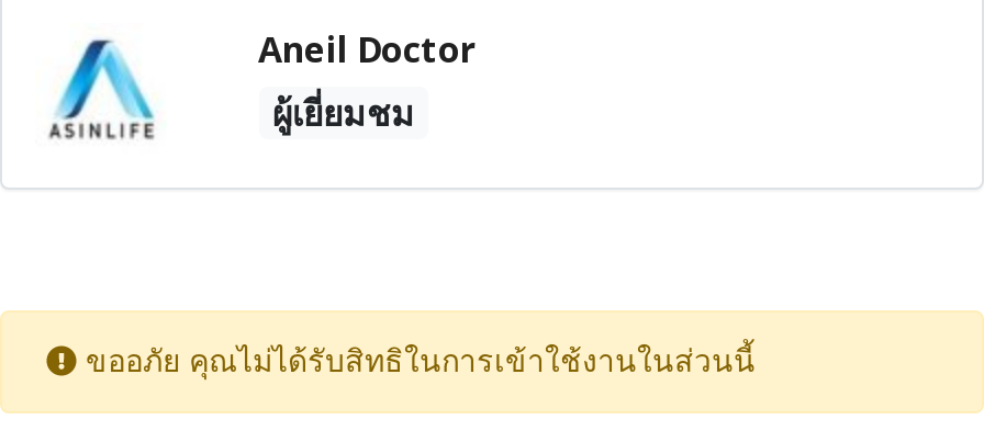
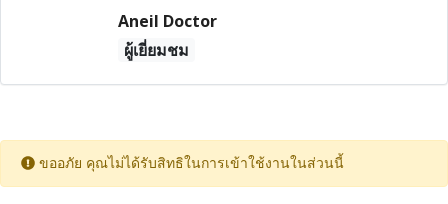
- [image]
